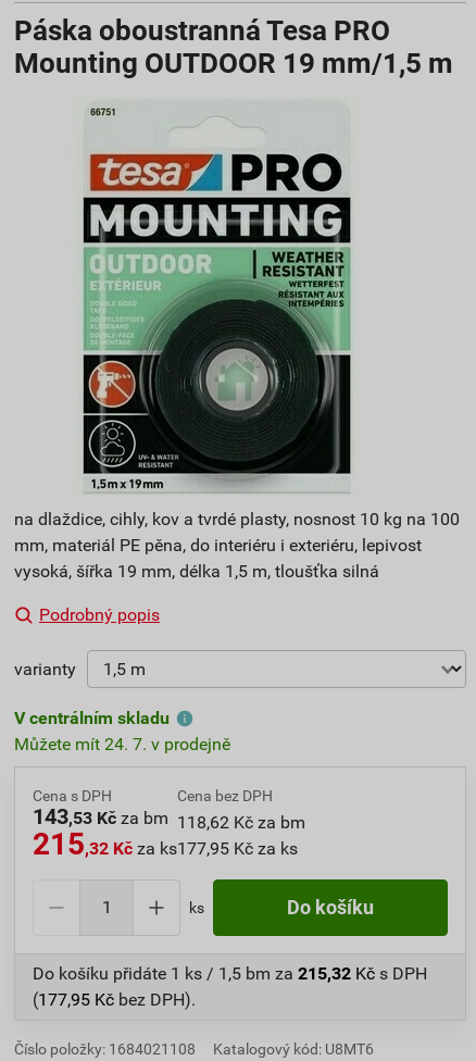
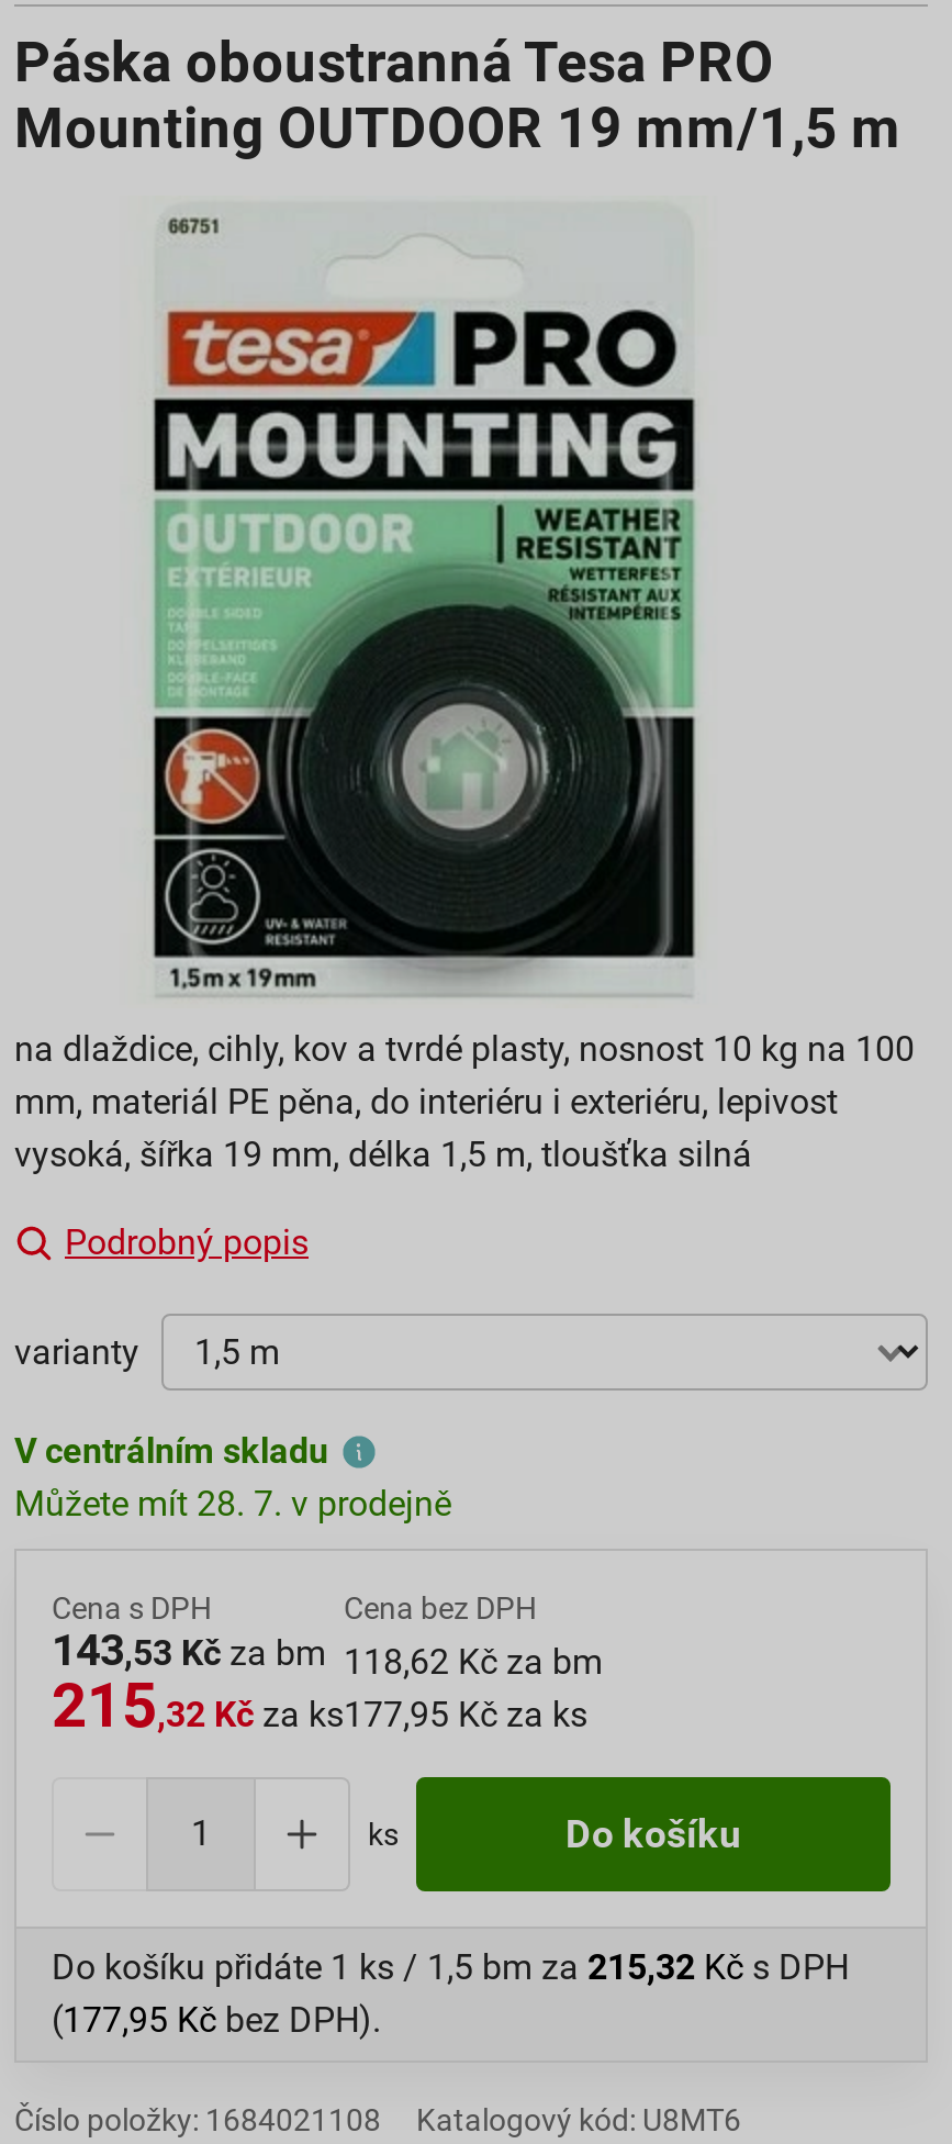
- Můžete mít 24. 7. v prodejně
+ Můžete mít 28. 7. v prodejně
